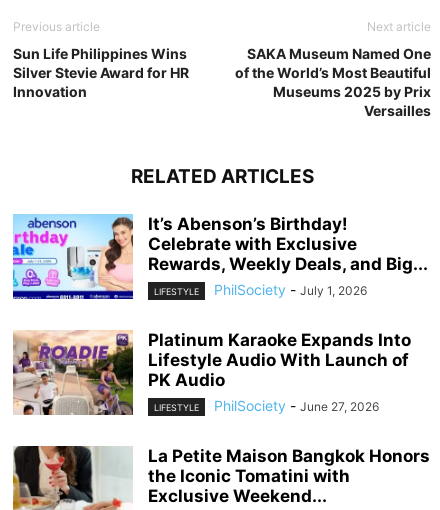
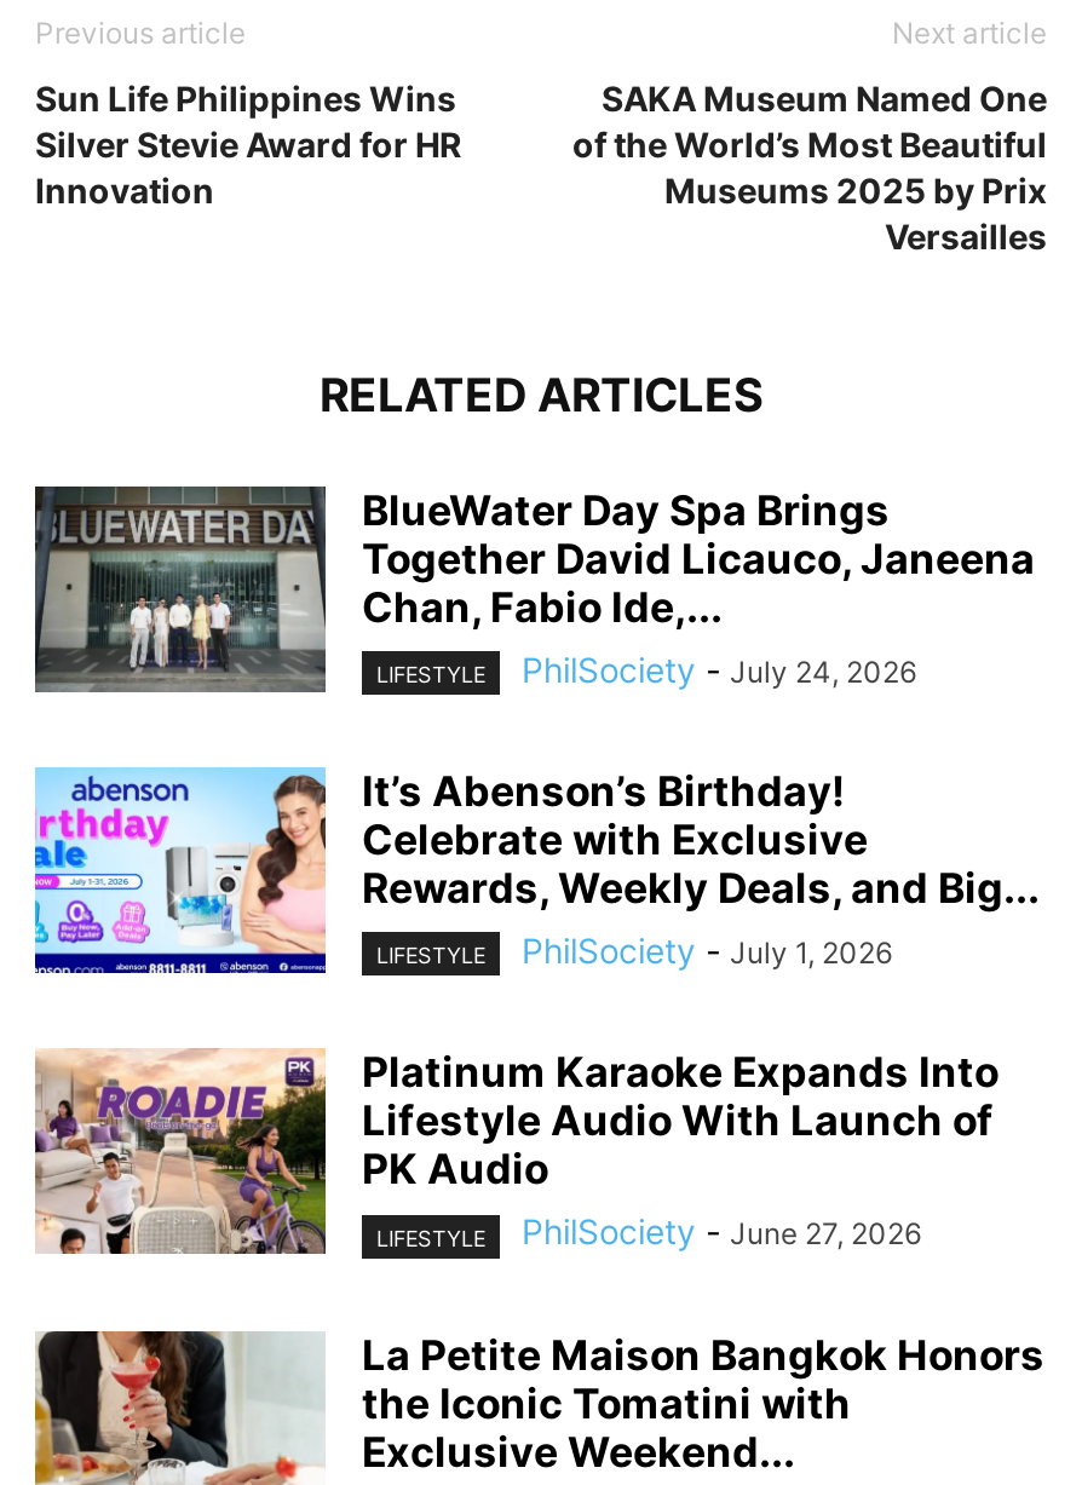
+ [image]
+ BlueWater Day Spa Brings
+ Together David Licauco, Janeena
+ Chan, Fabio Ide,...
+ LIFESTYLE
+ PhilSociety - July 24, 2026
